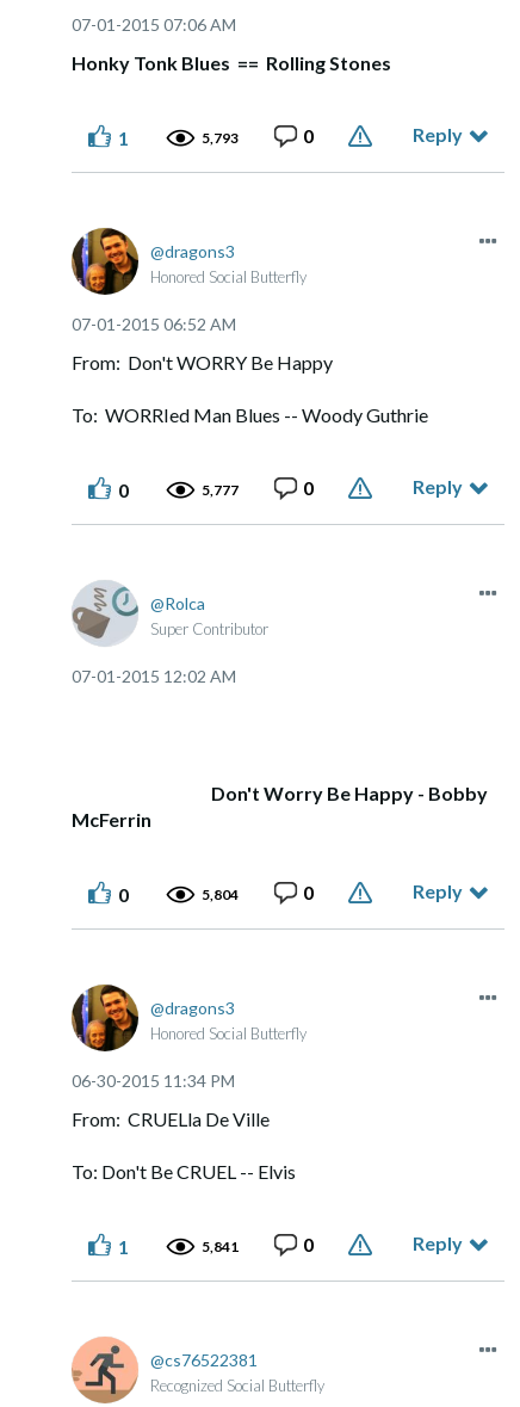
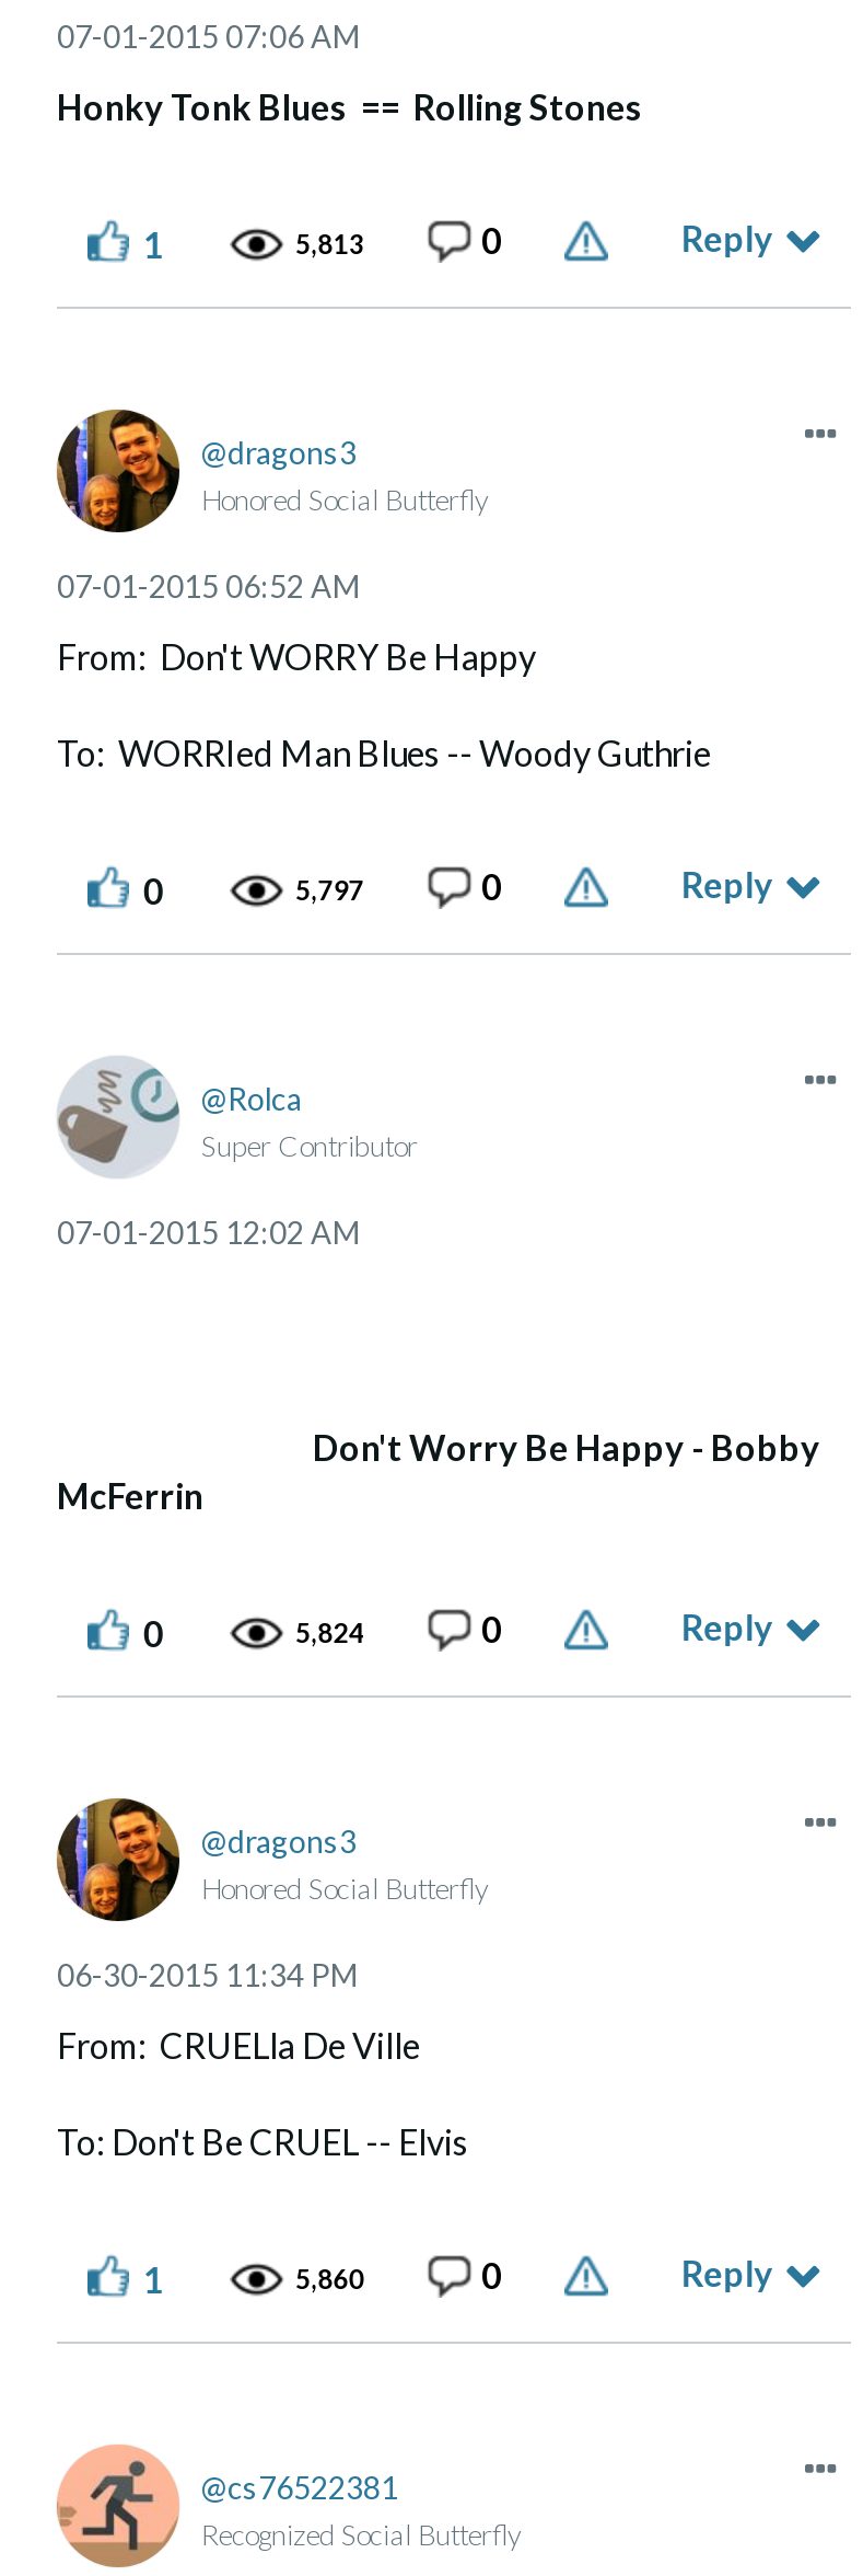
- 5,793
+ 5,813

- 5,777
+ 5,797

- 5,804
+ 5,824

- 5,841
+ 5,860
